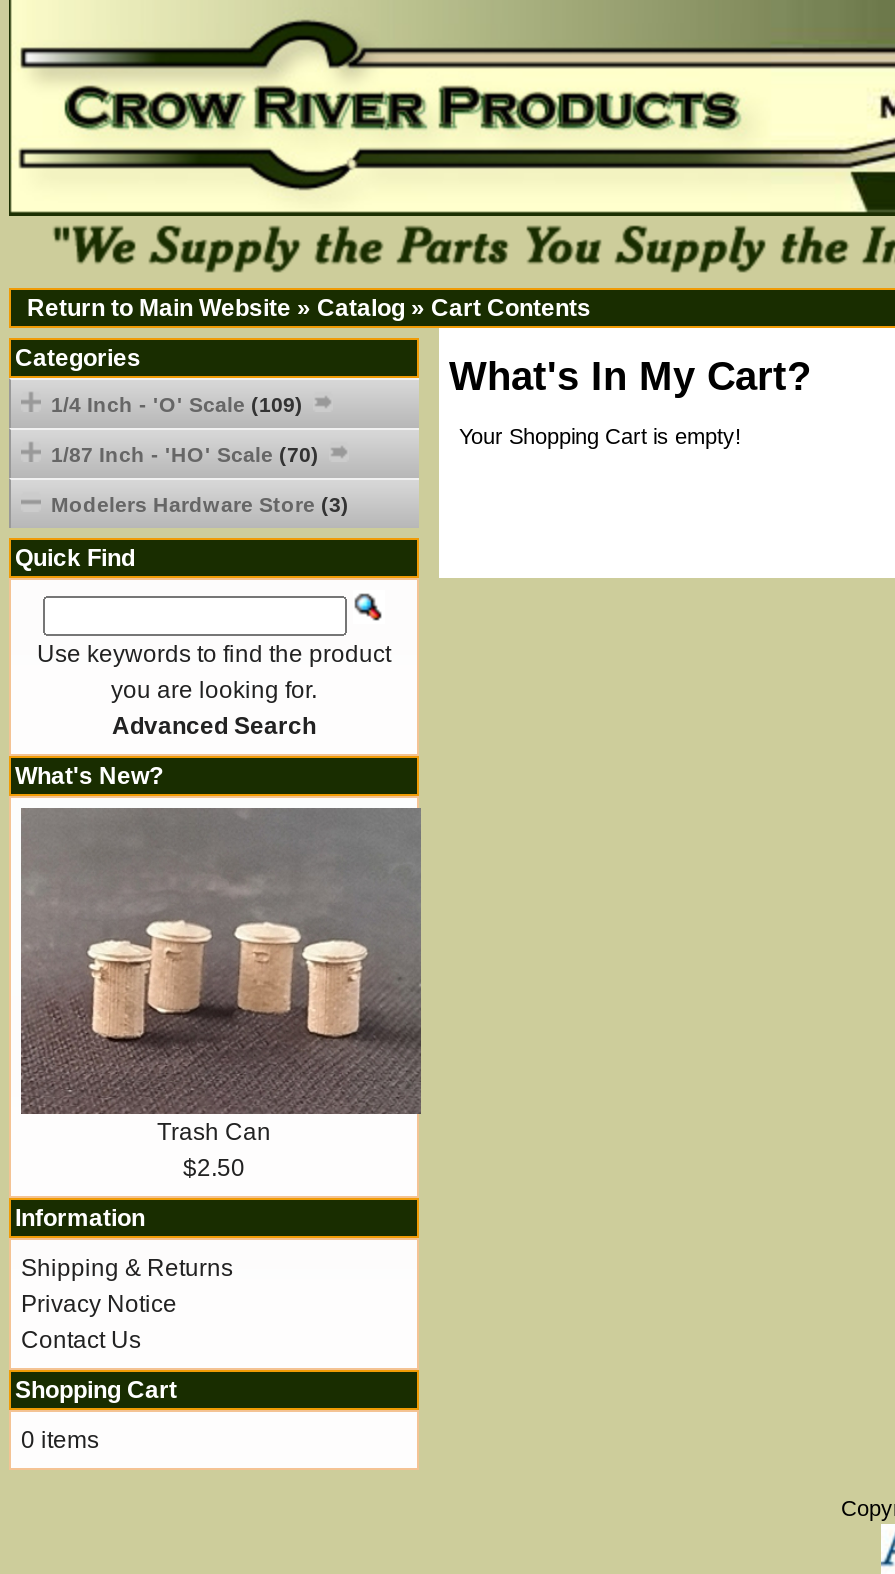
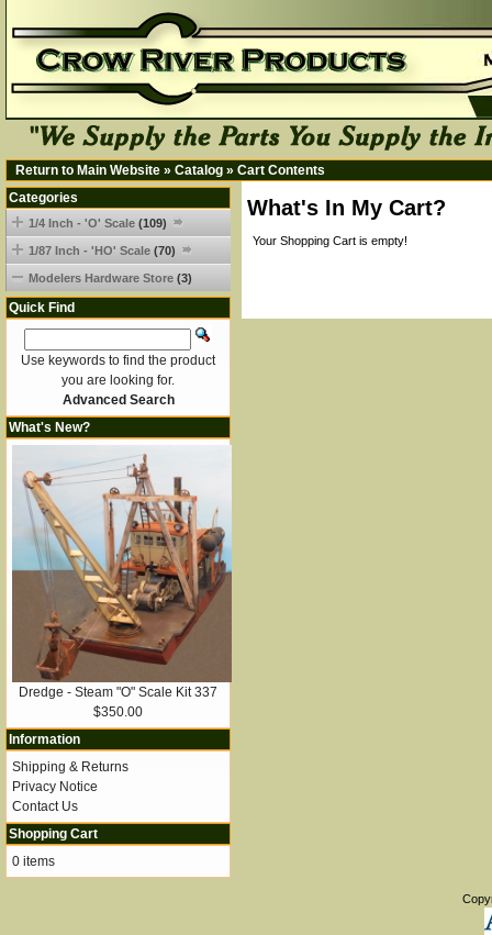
- [image]
- Trash Can
- $2.50
+ [image]
+ Dredge - Steam "O" Scale Kit 337
+ $350.00
